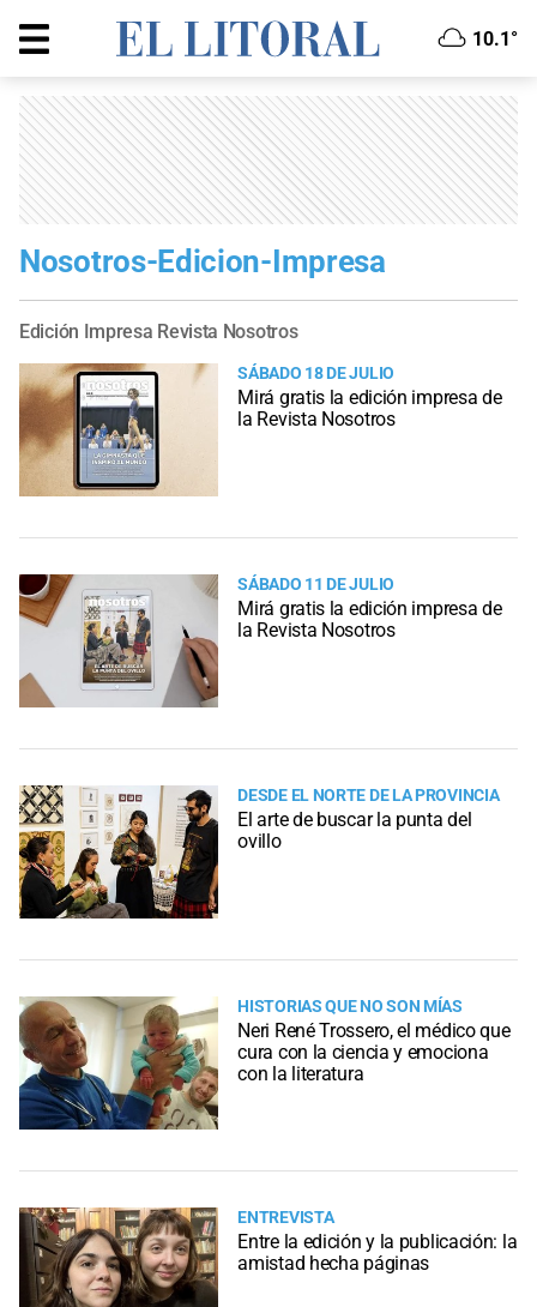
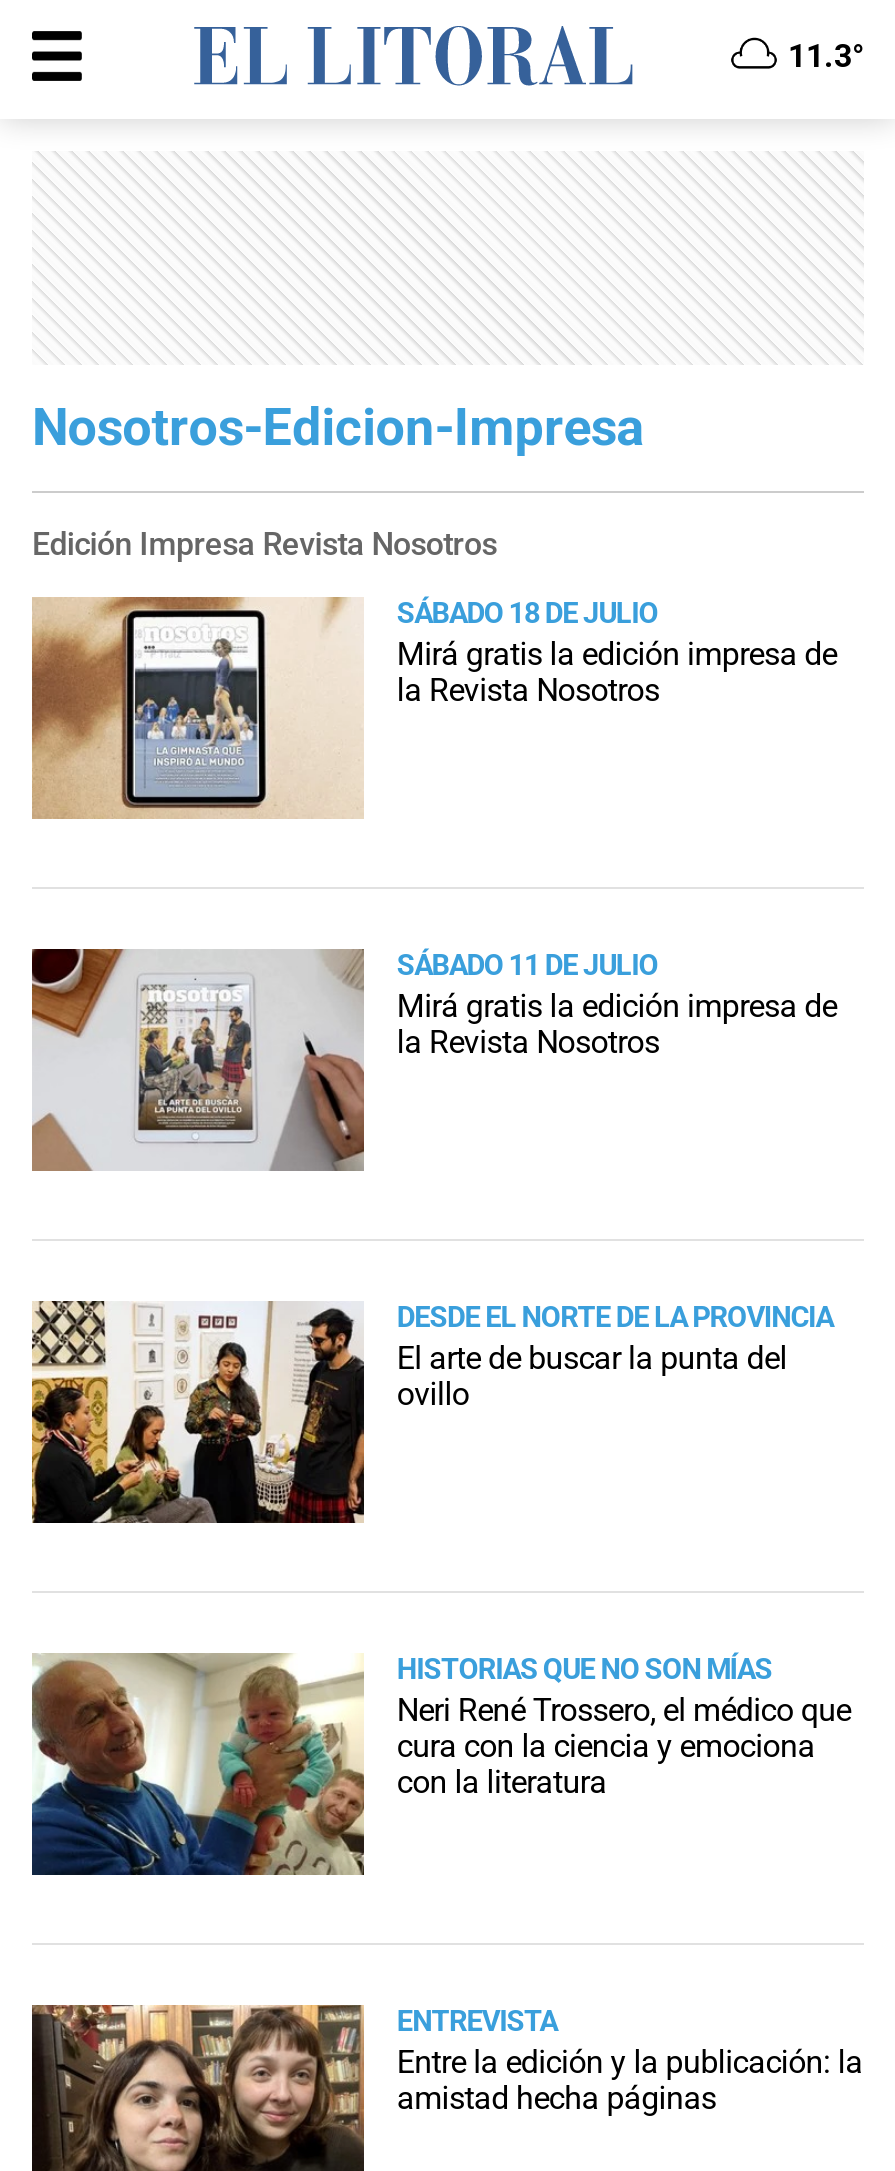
- 10.1°
+ 11.3°
